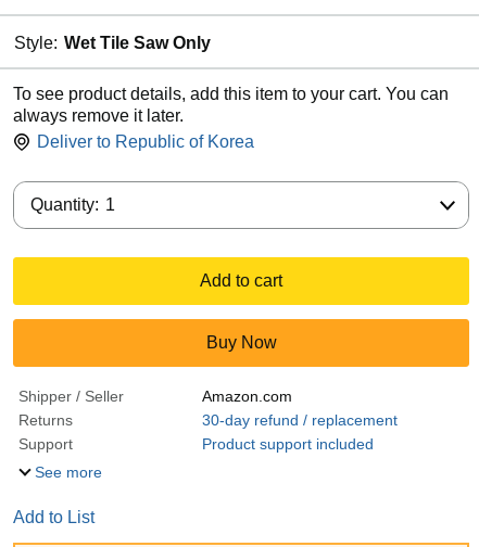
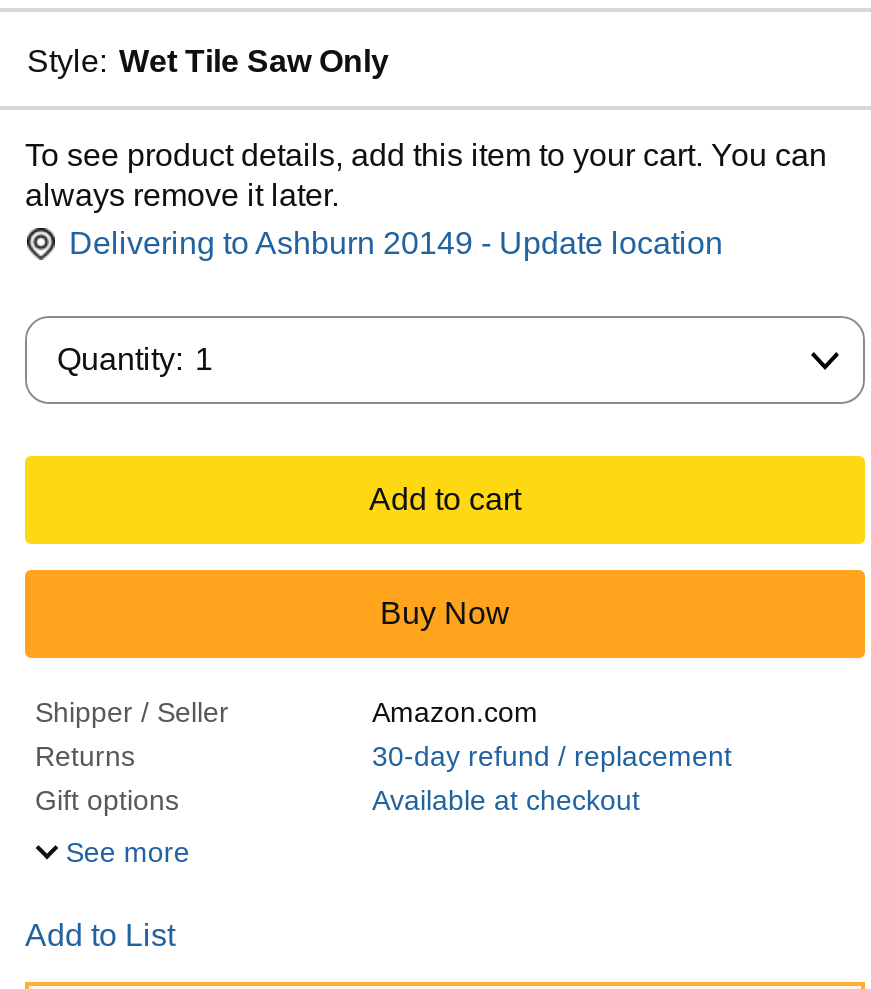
- Deliver to Republic of Korea
+ Delivering to Ashburn 20149 - Update location

- Support
- Product support included
+ Gift options
+ Available at checkout
